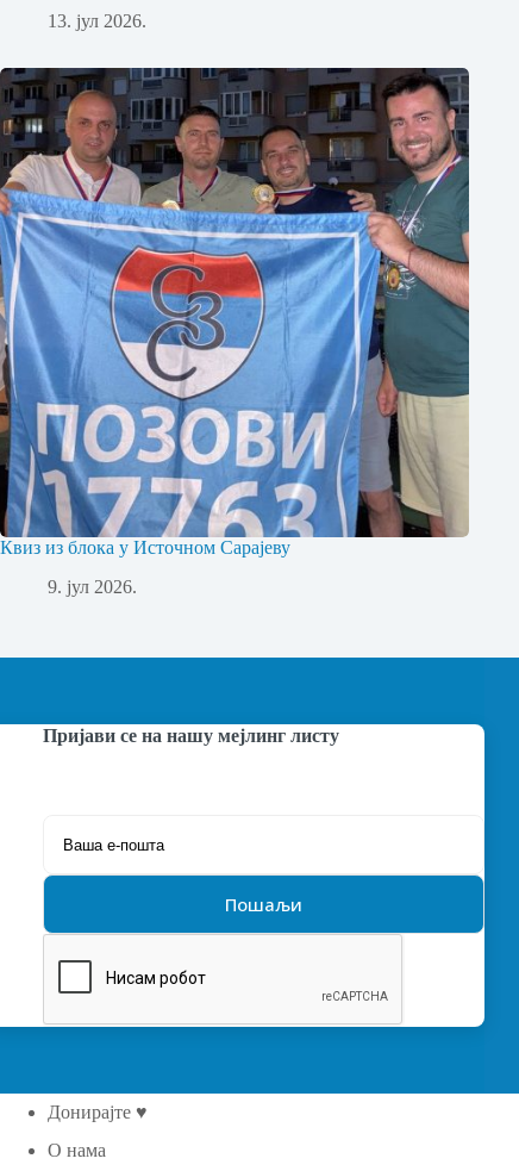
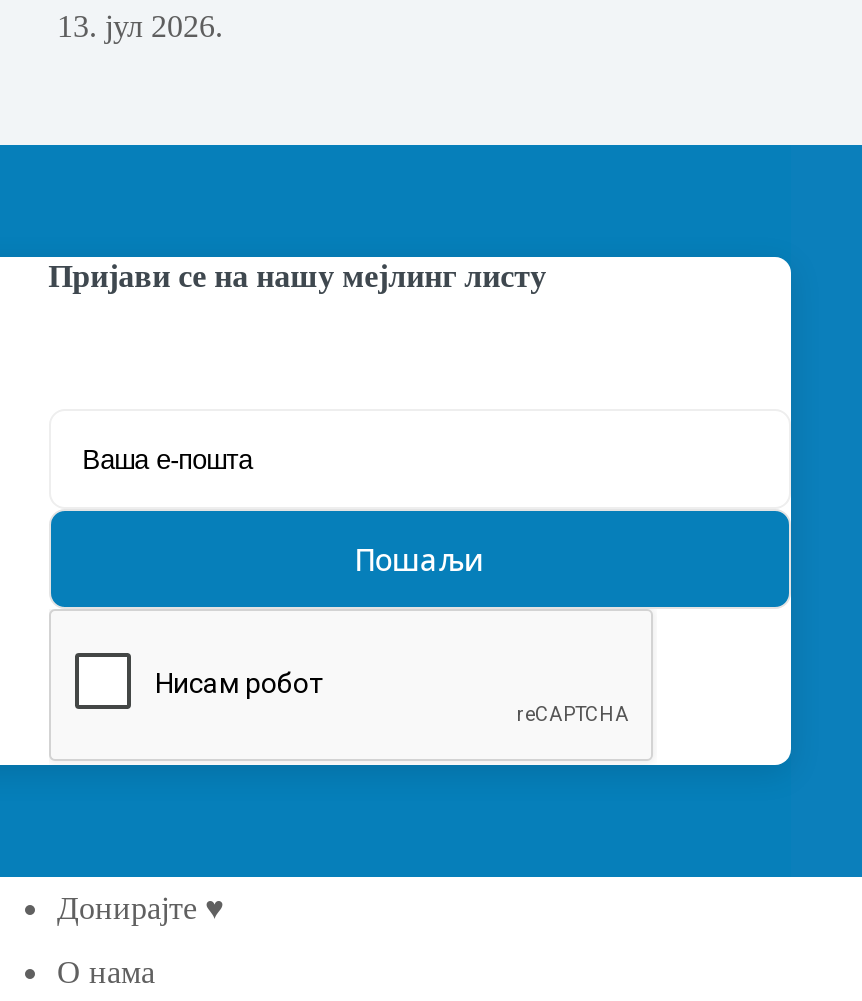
- [image]
- Квиз из блока у Источном Сарајеву
- 9. јул 2026.
